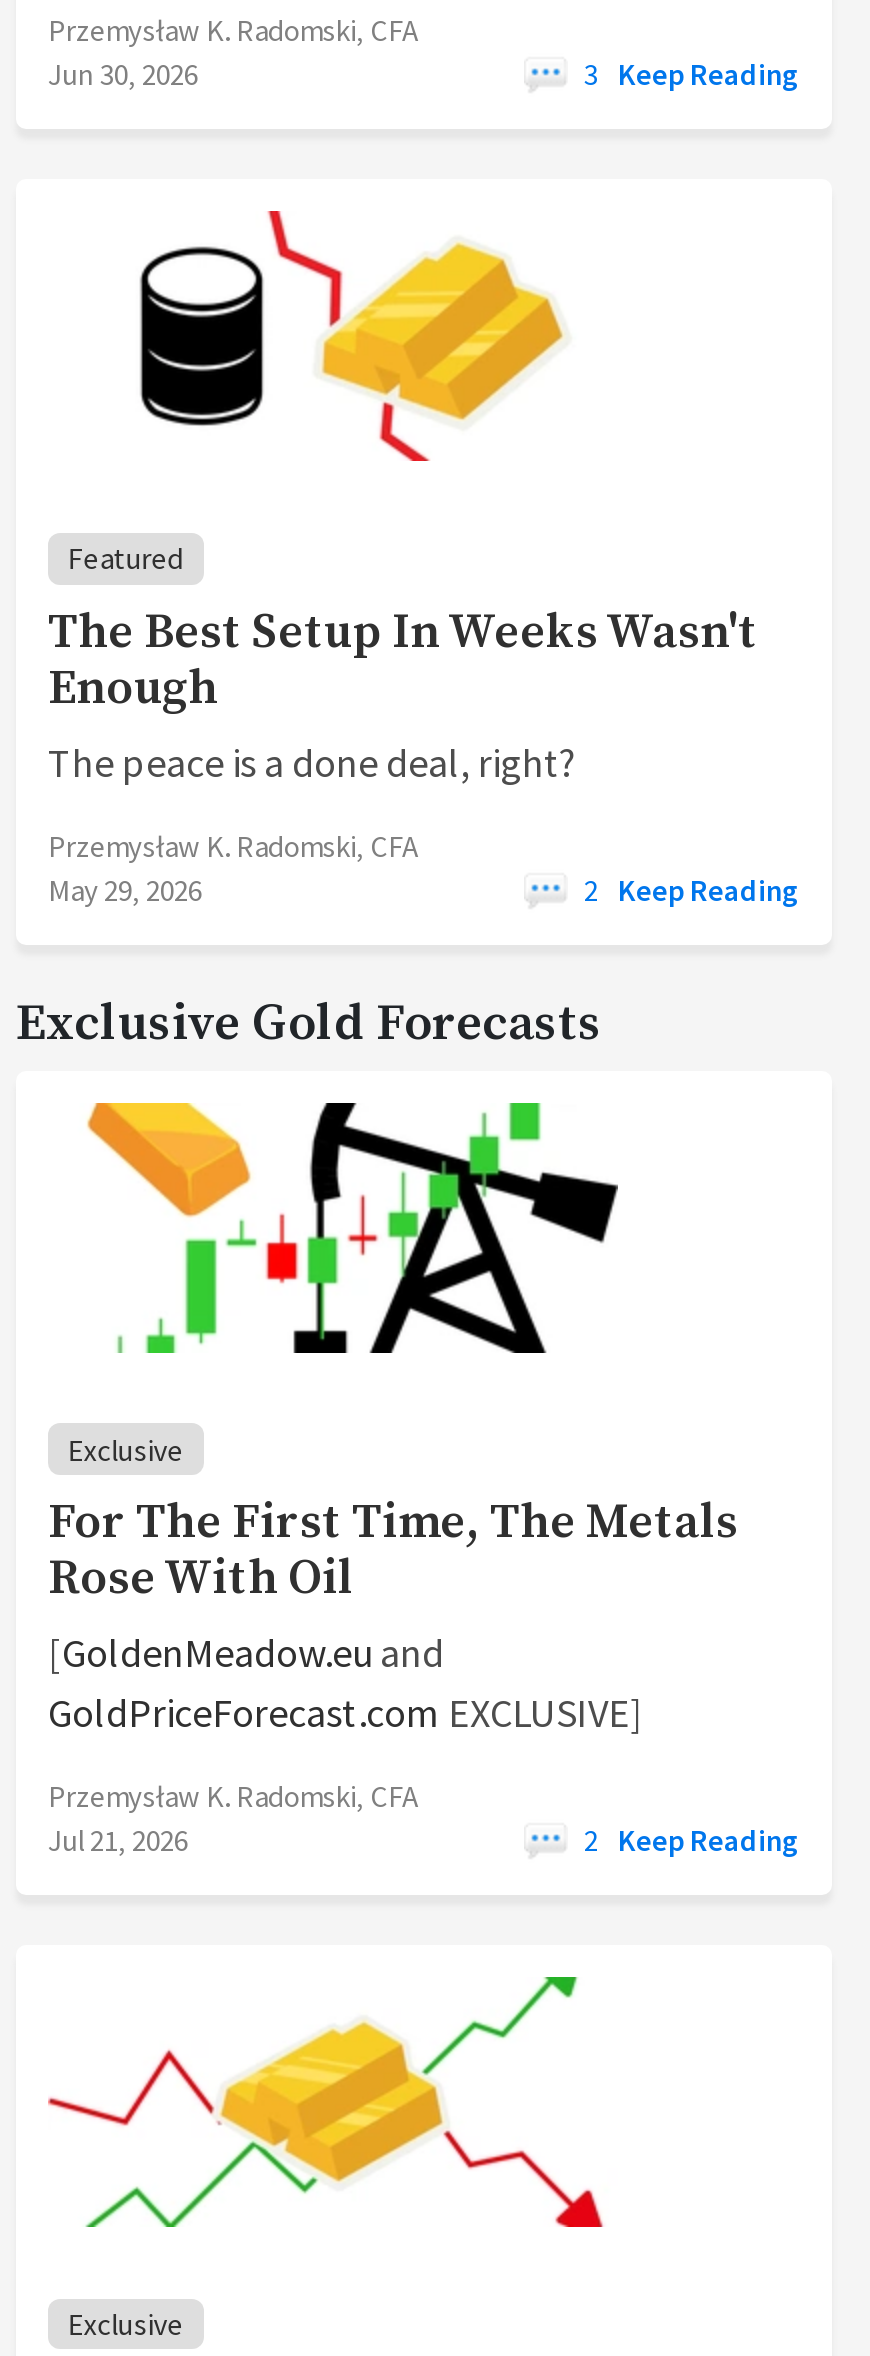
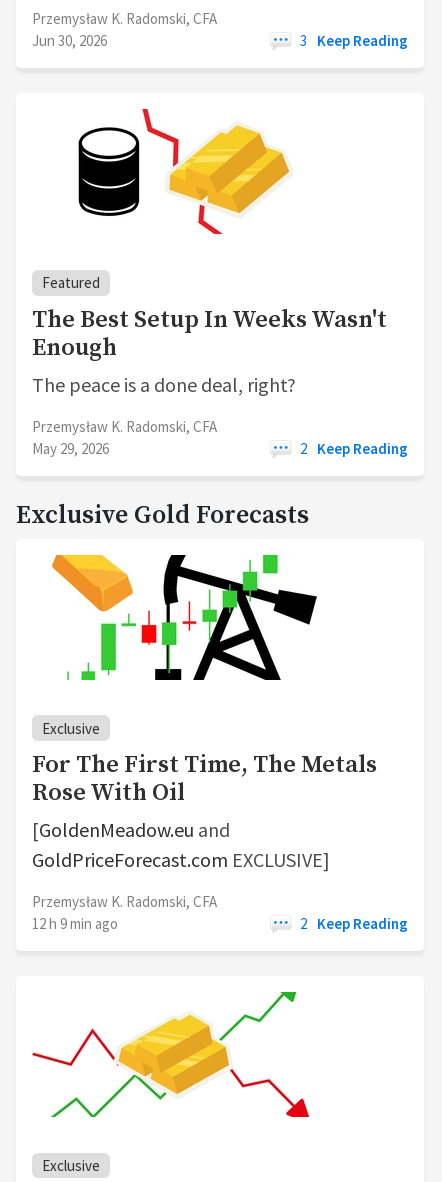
- Jul 21, 2026
+ 12 h 9 min ago
